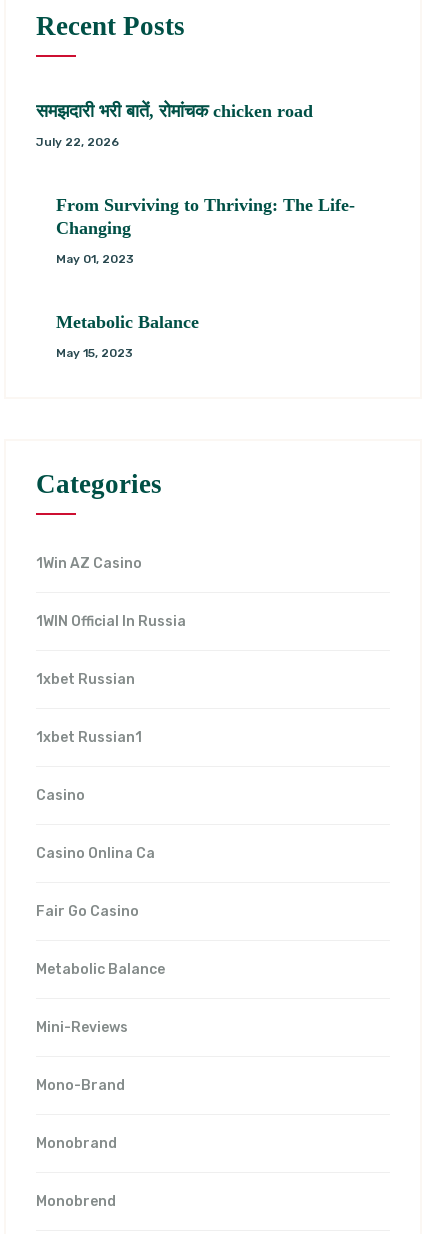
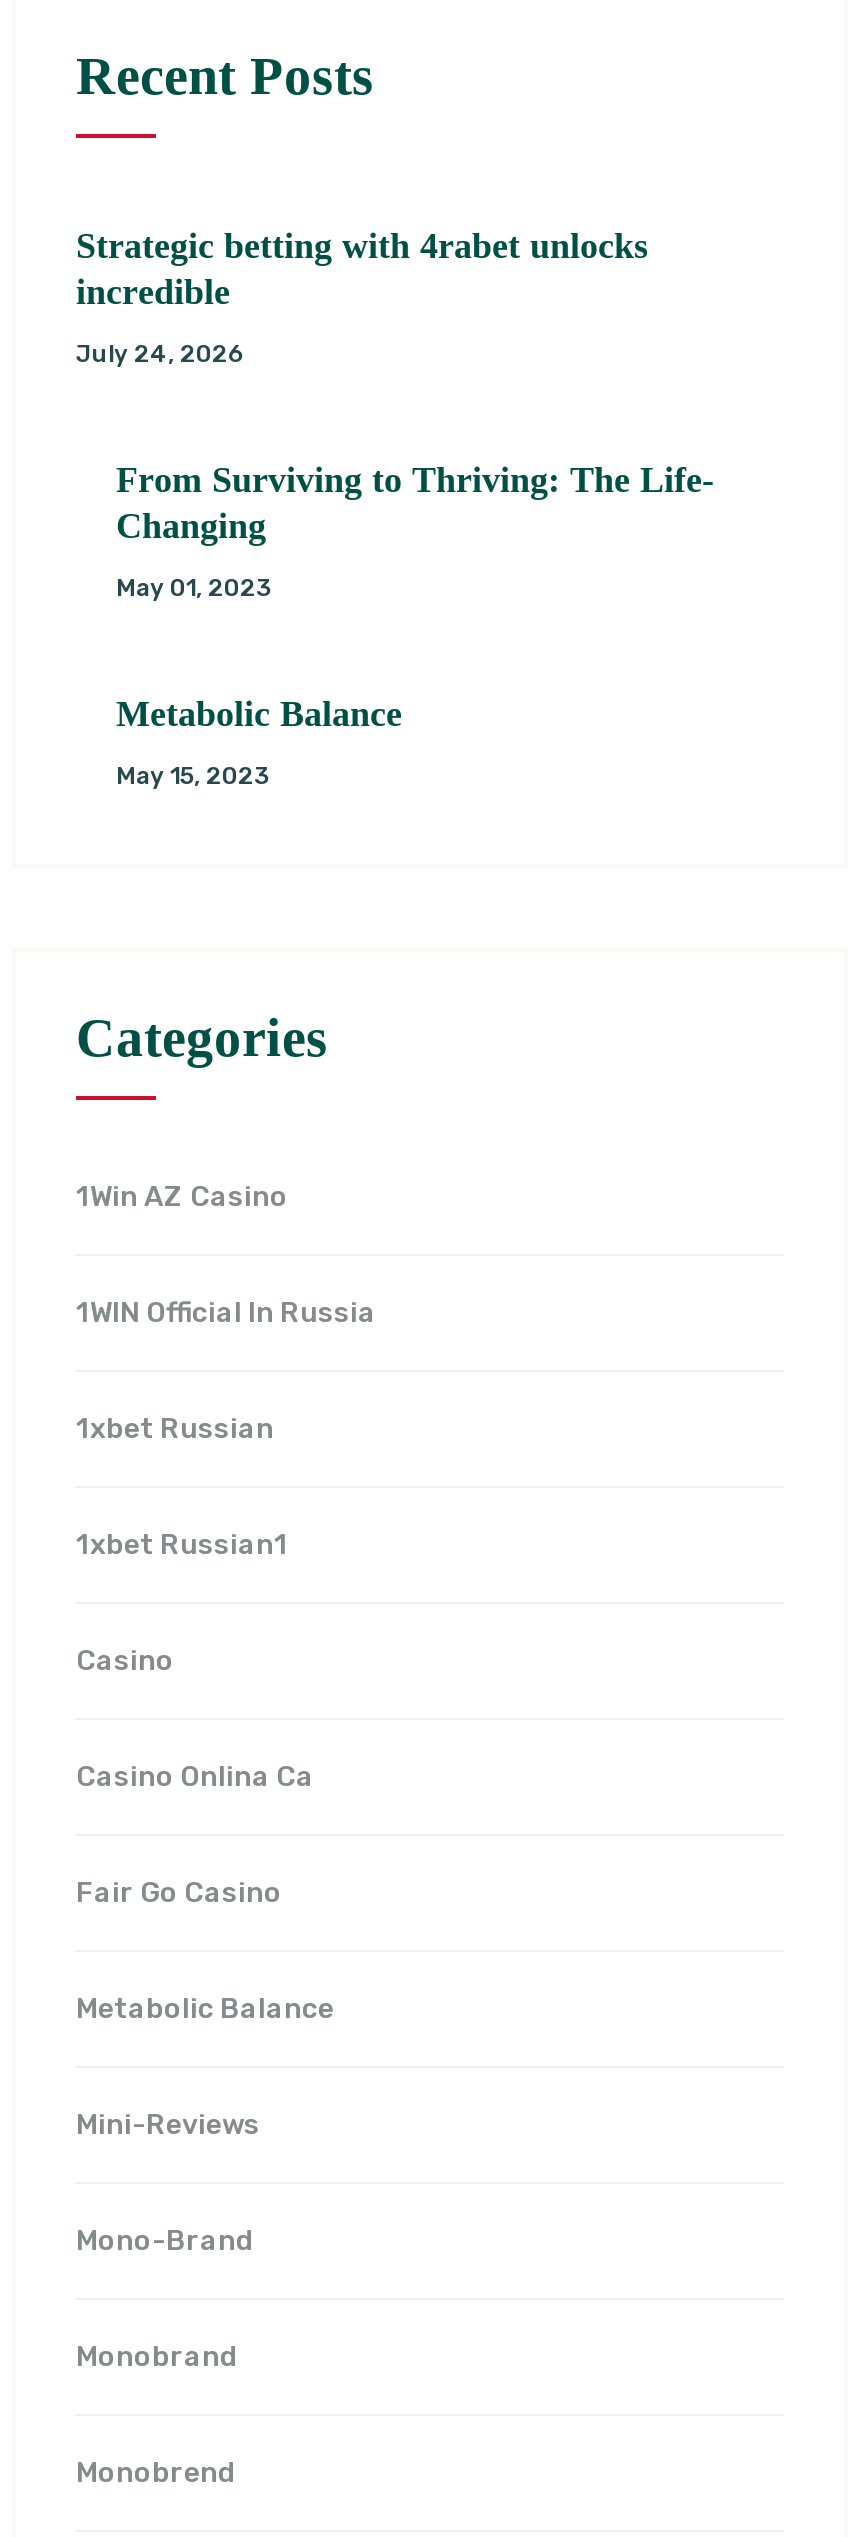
- समझदारी भरी बातें, रोमांचक chicken road
+ Strategic betting with 4rabet unlocks
+ incredible

- July 22, 2026
+ July 24, 2026
